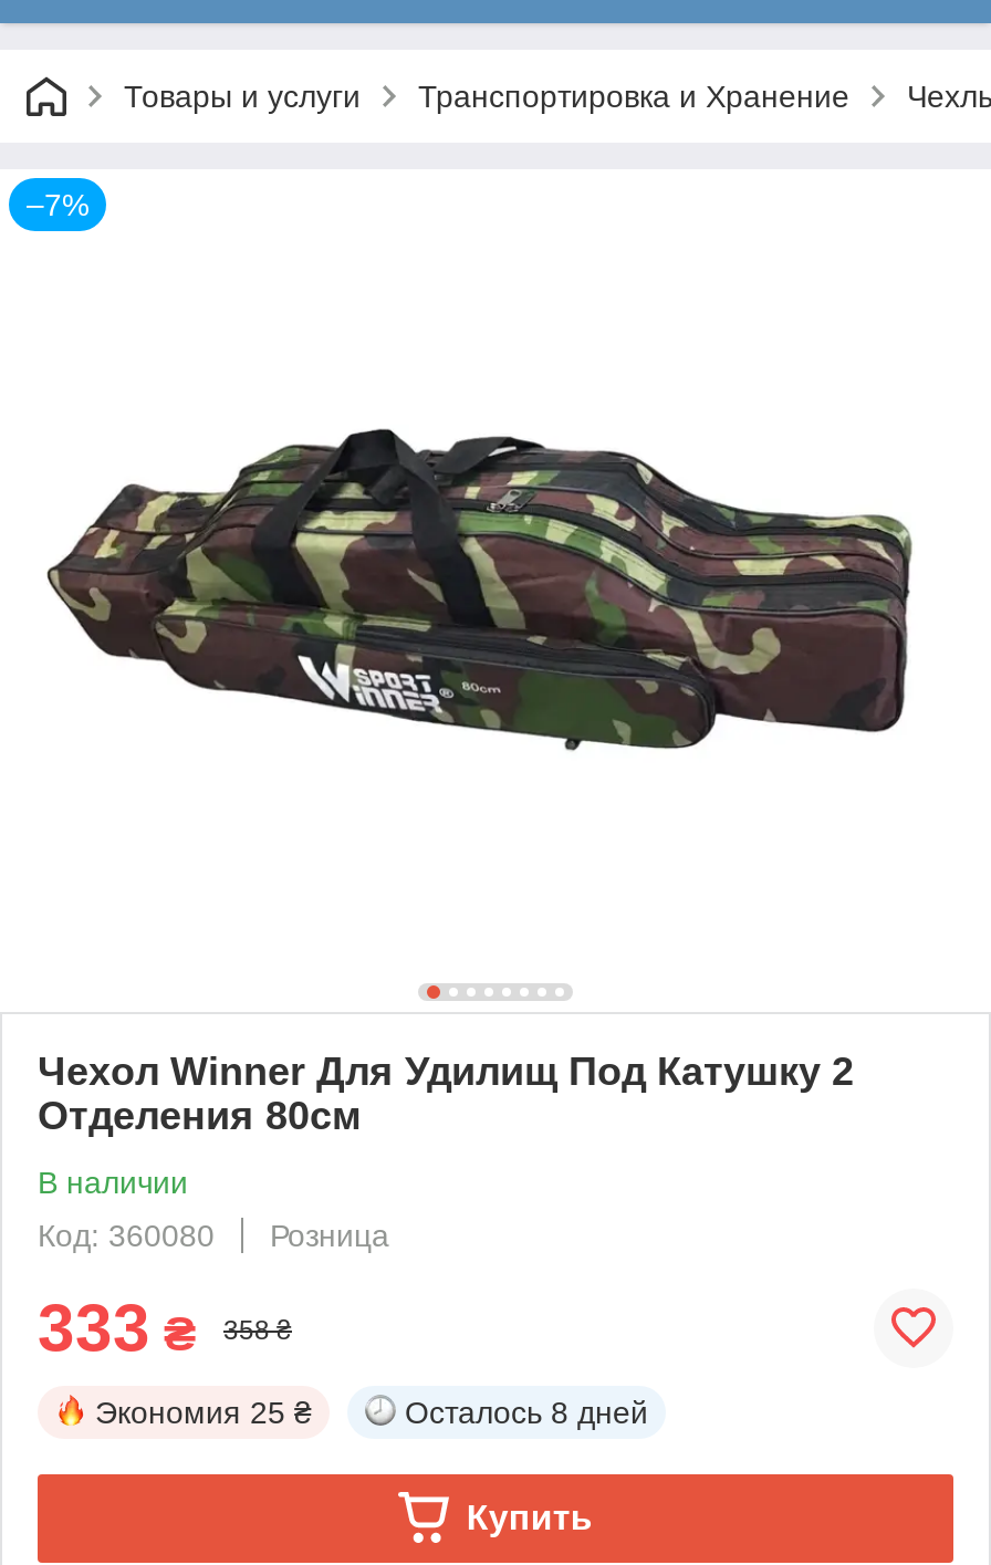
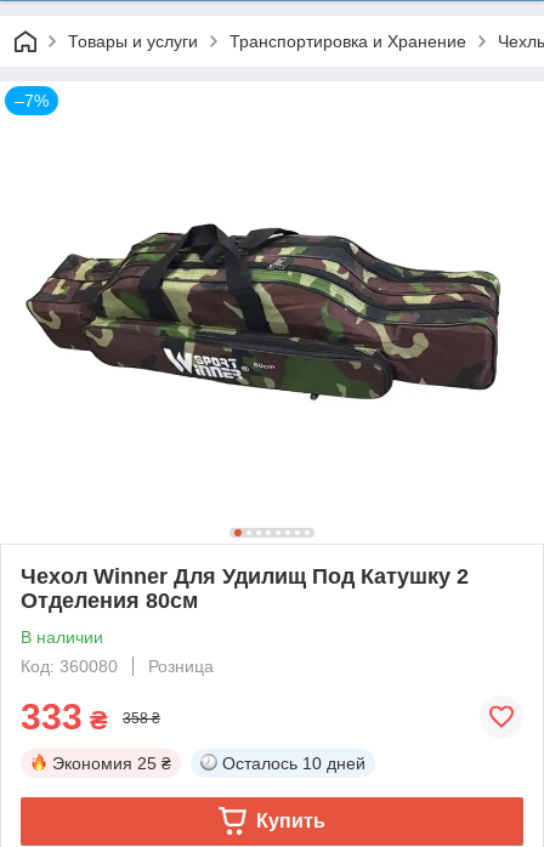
- Осталось 8 дней
+ Осталось 10 дней
